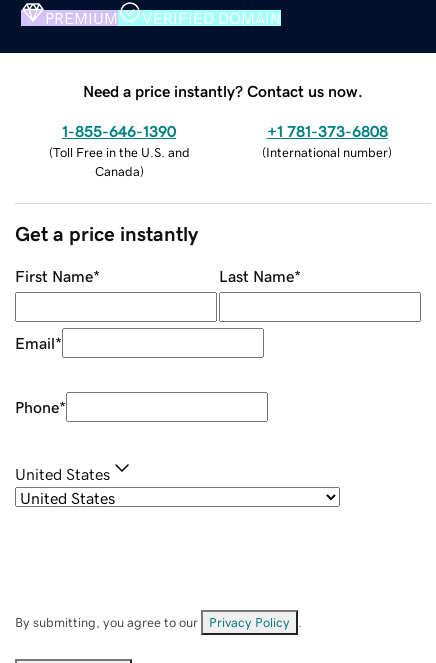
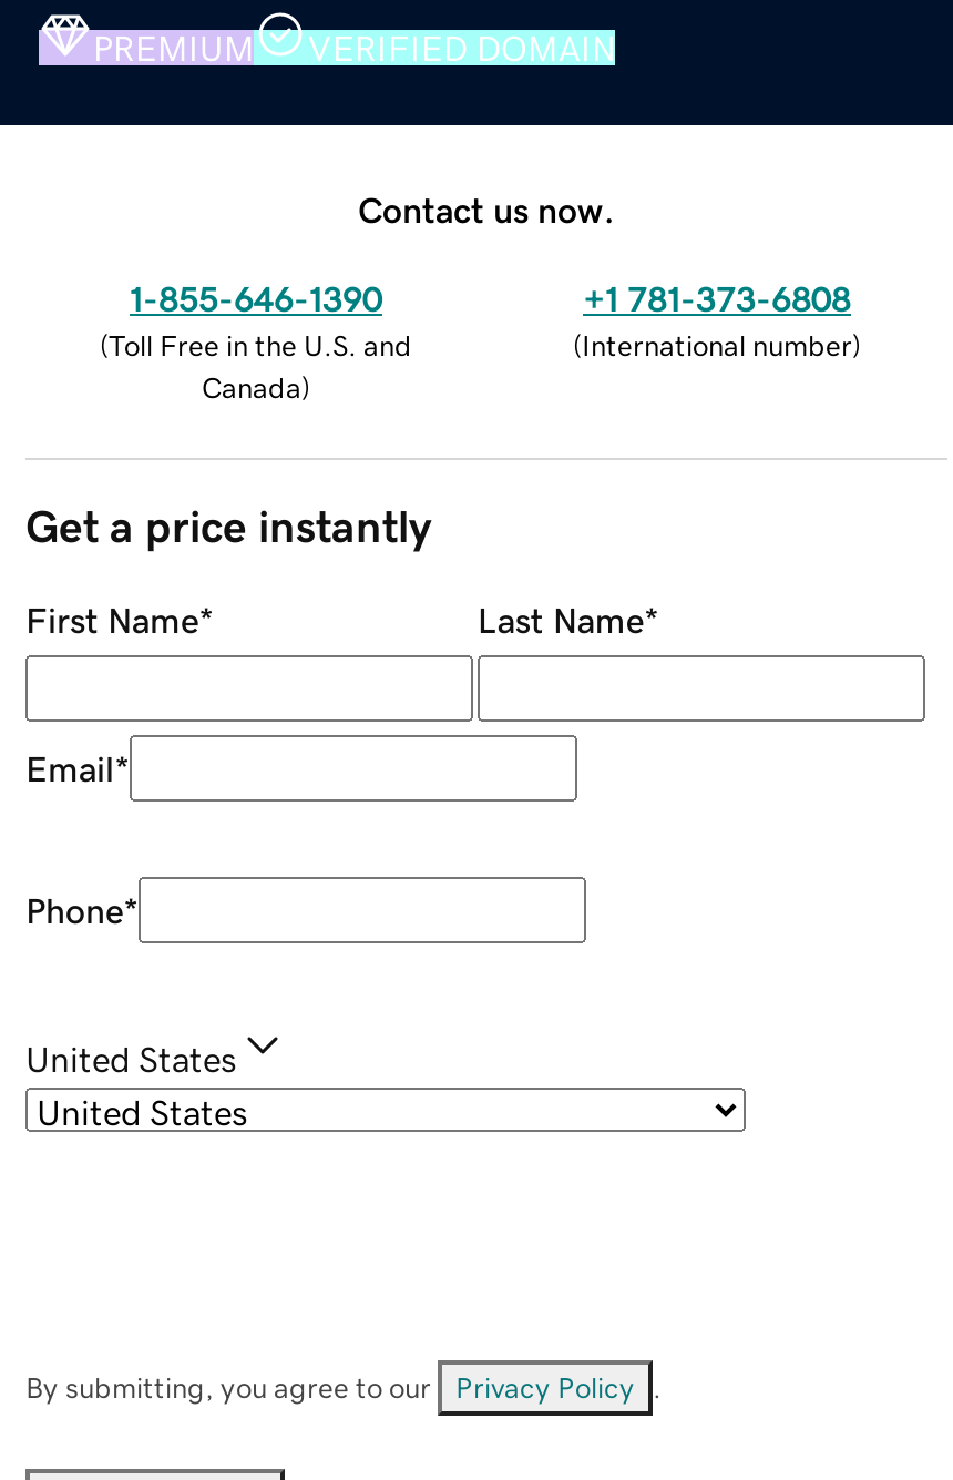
- Need a price instantly? Contact us now.
+ Contact us now.
